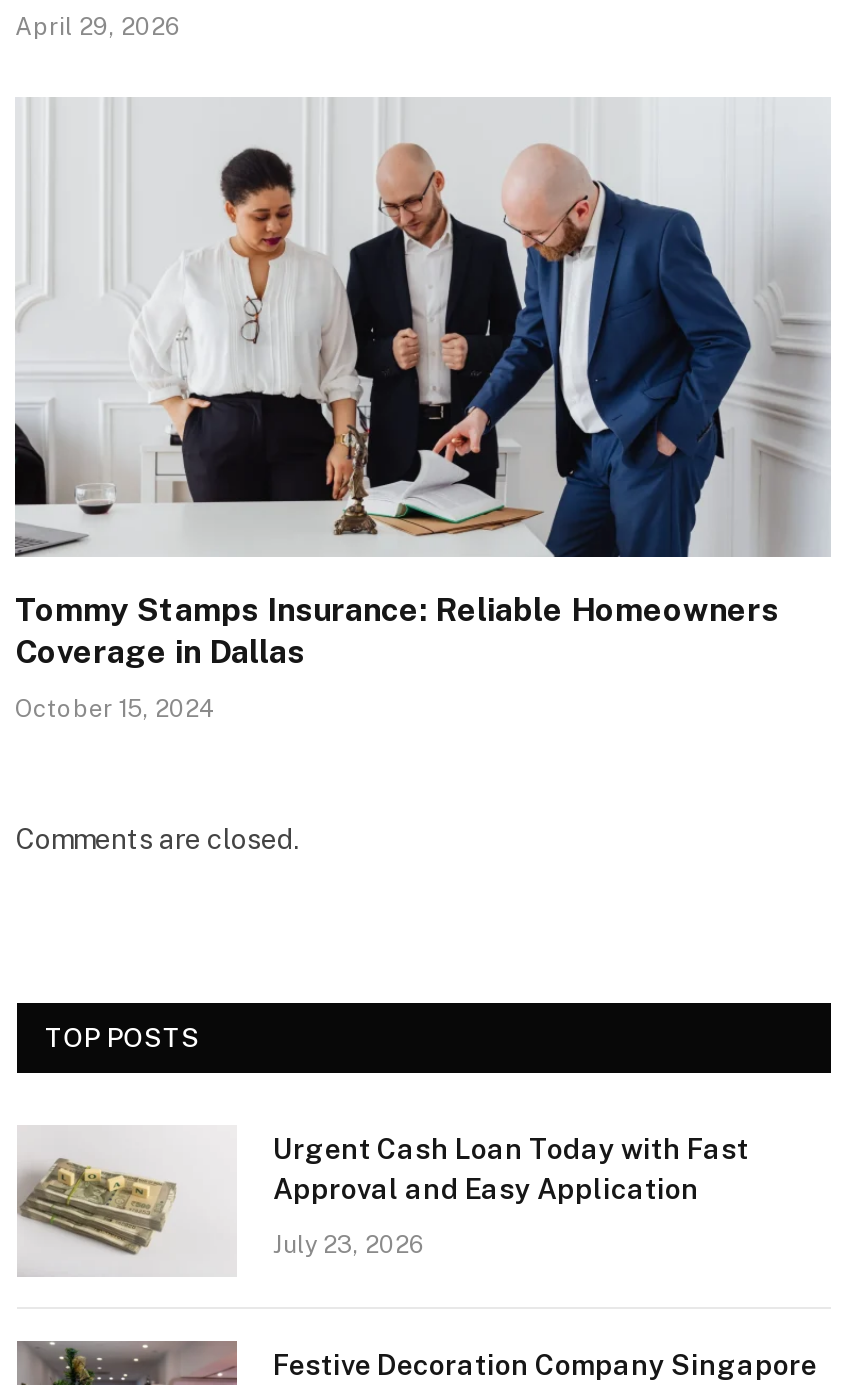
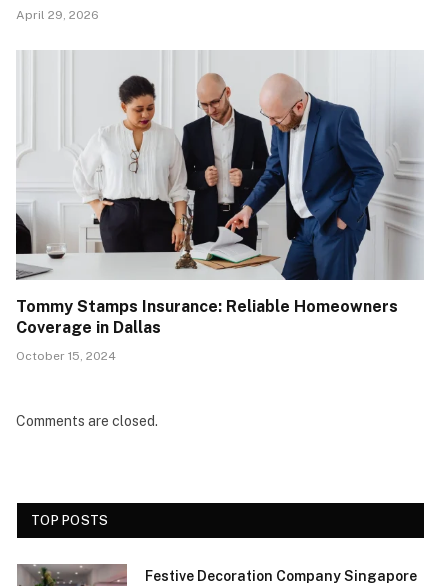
- [image]
- Urgent Cash Loan Today with Fast
- Approval and Easy Application
- July 23, 2026
